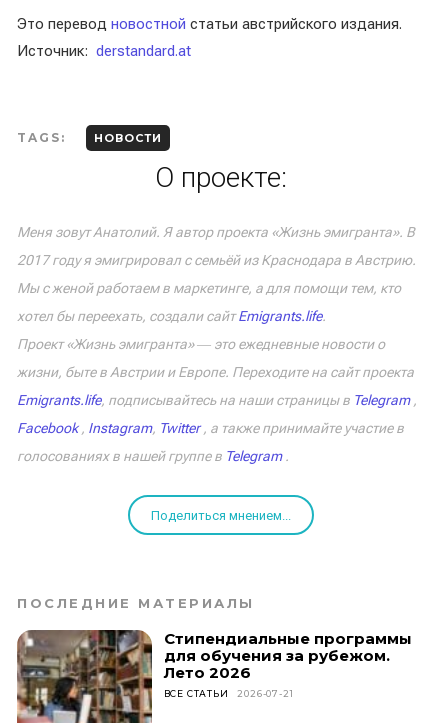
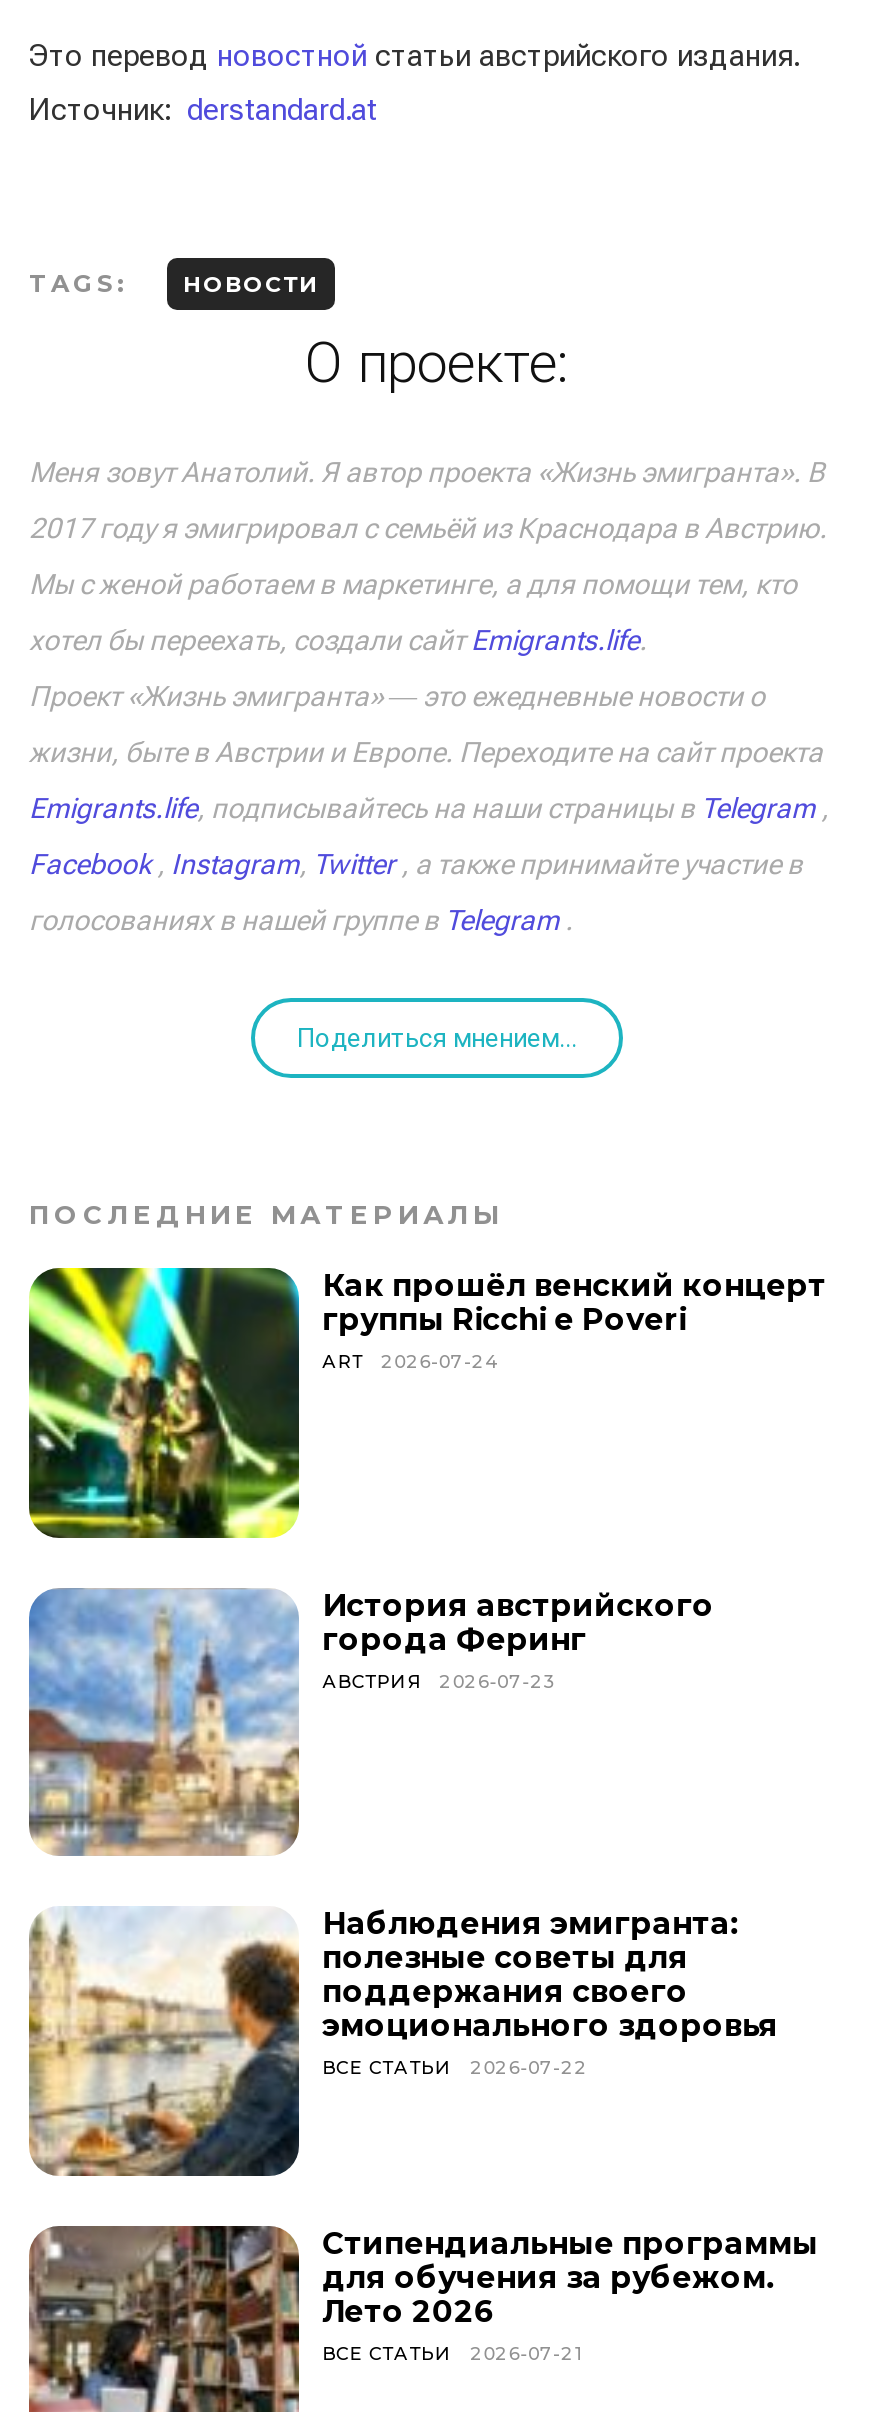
+ [image]
+ Как прошёл венский концерт
+ группы Ricchi e Poveri
+ ART
+ 2026-07-24

+ [image]
+ История австрийского
+ города Феринг
+ АВСТРИЯ
+ 2026-07-23

+ [image]
+ Наблюдения эмигранта:
+ полезные советы для
+ поддержания своего
+ эмоционального здоровья
+ ВСЕ СТАТЬИ
+ 2026-07-22
